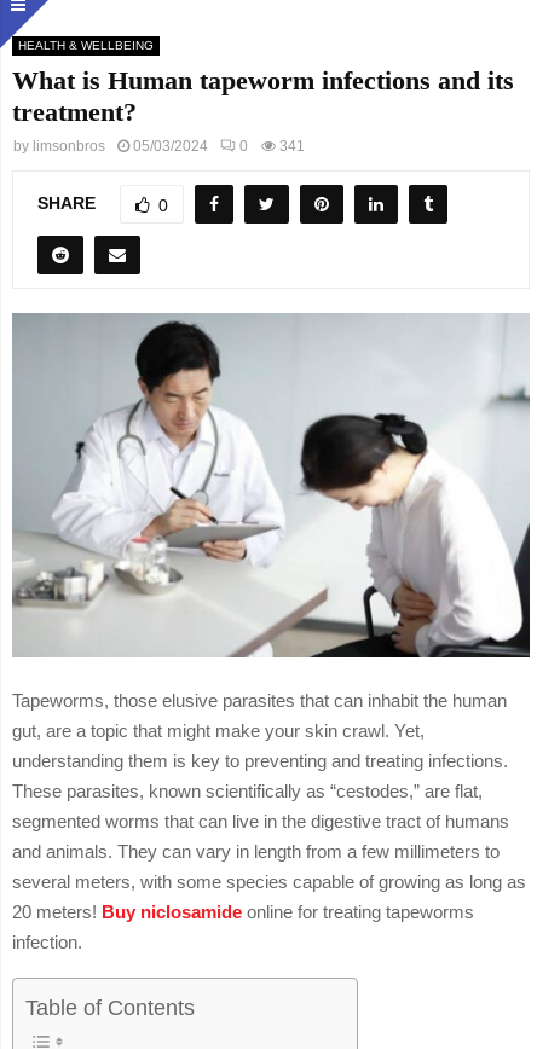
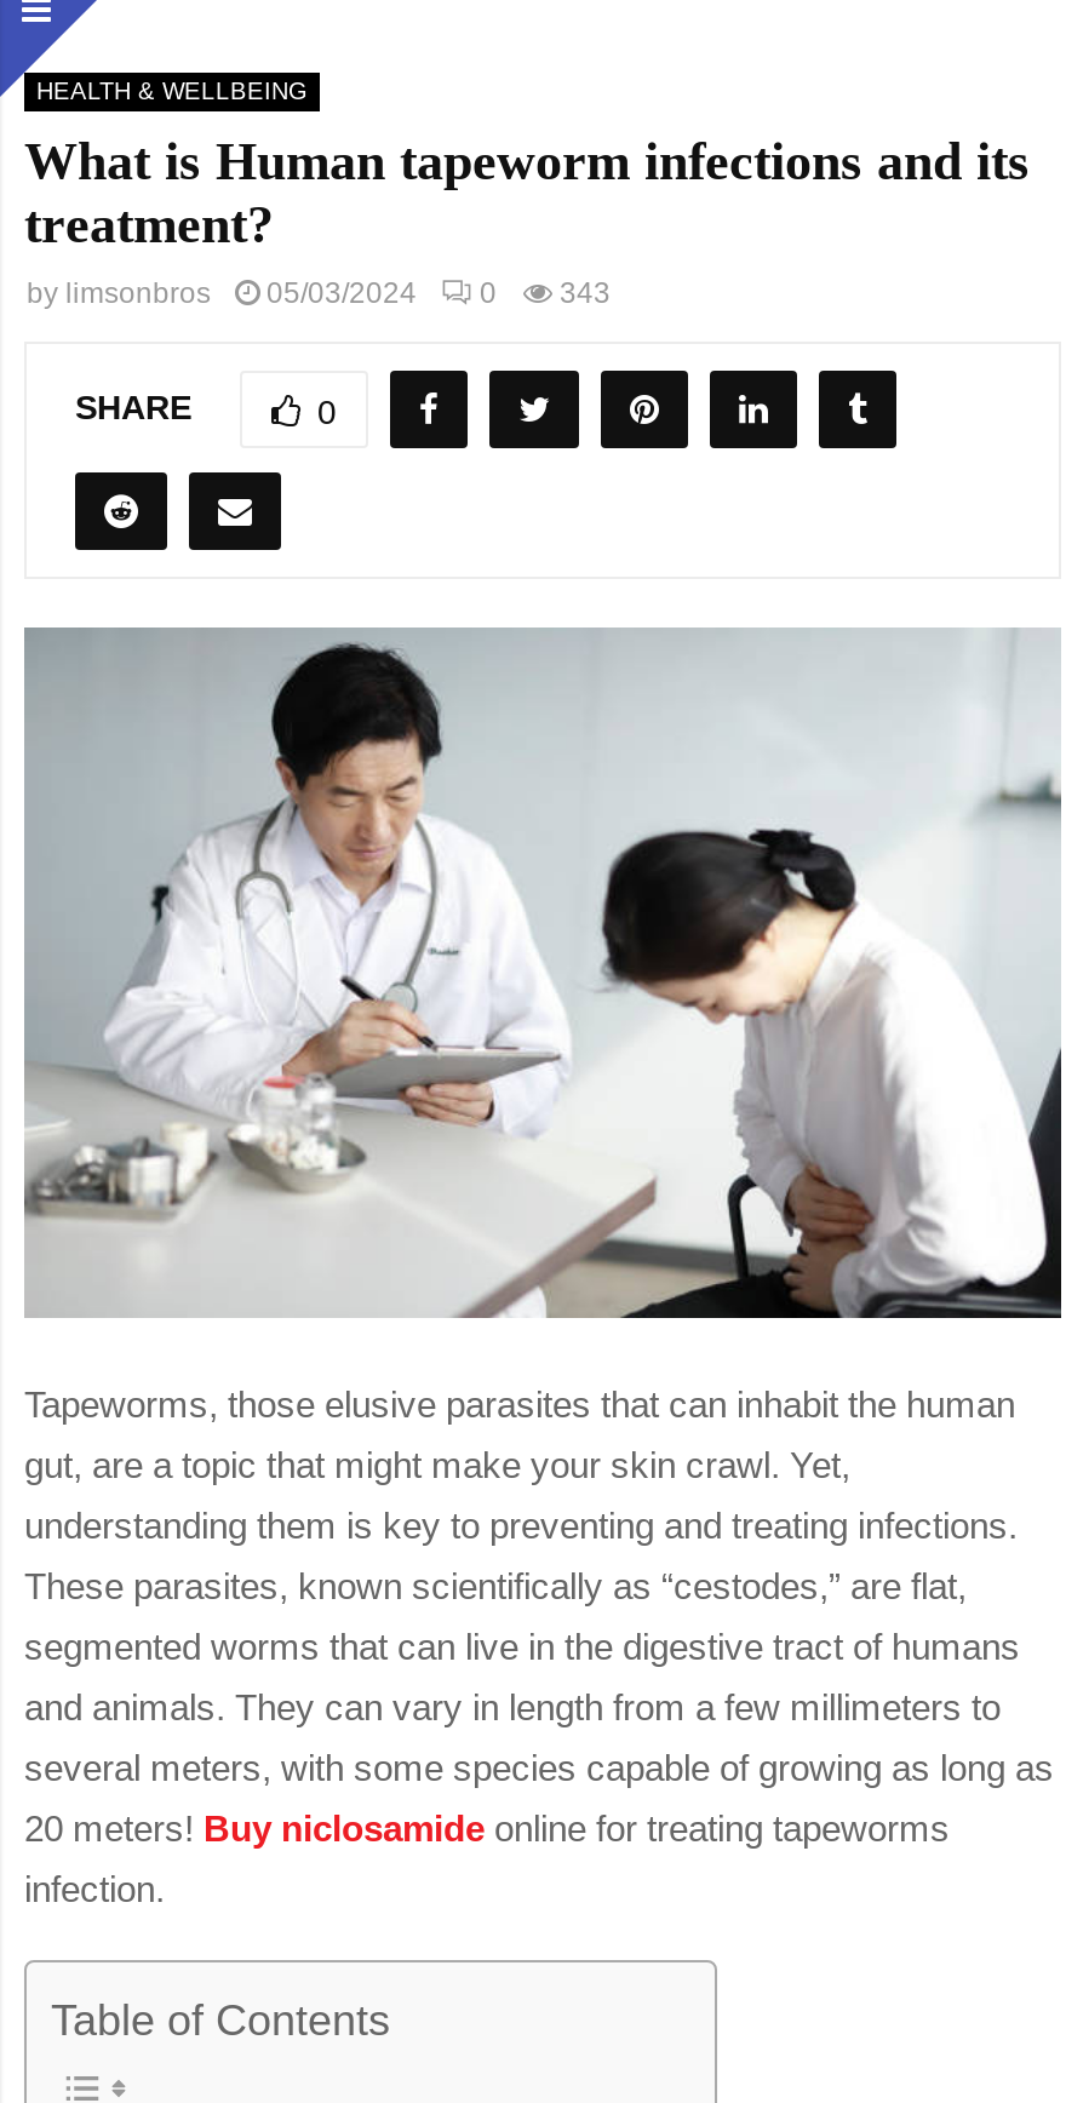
- by limsonbros 05/03/2024 0 341
+ by limsonbros 05/03/2024 0 343
